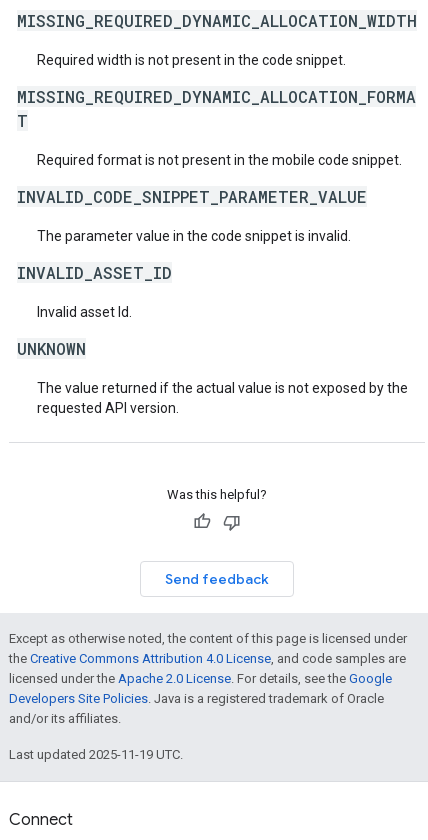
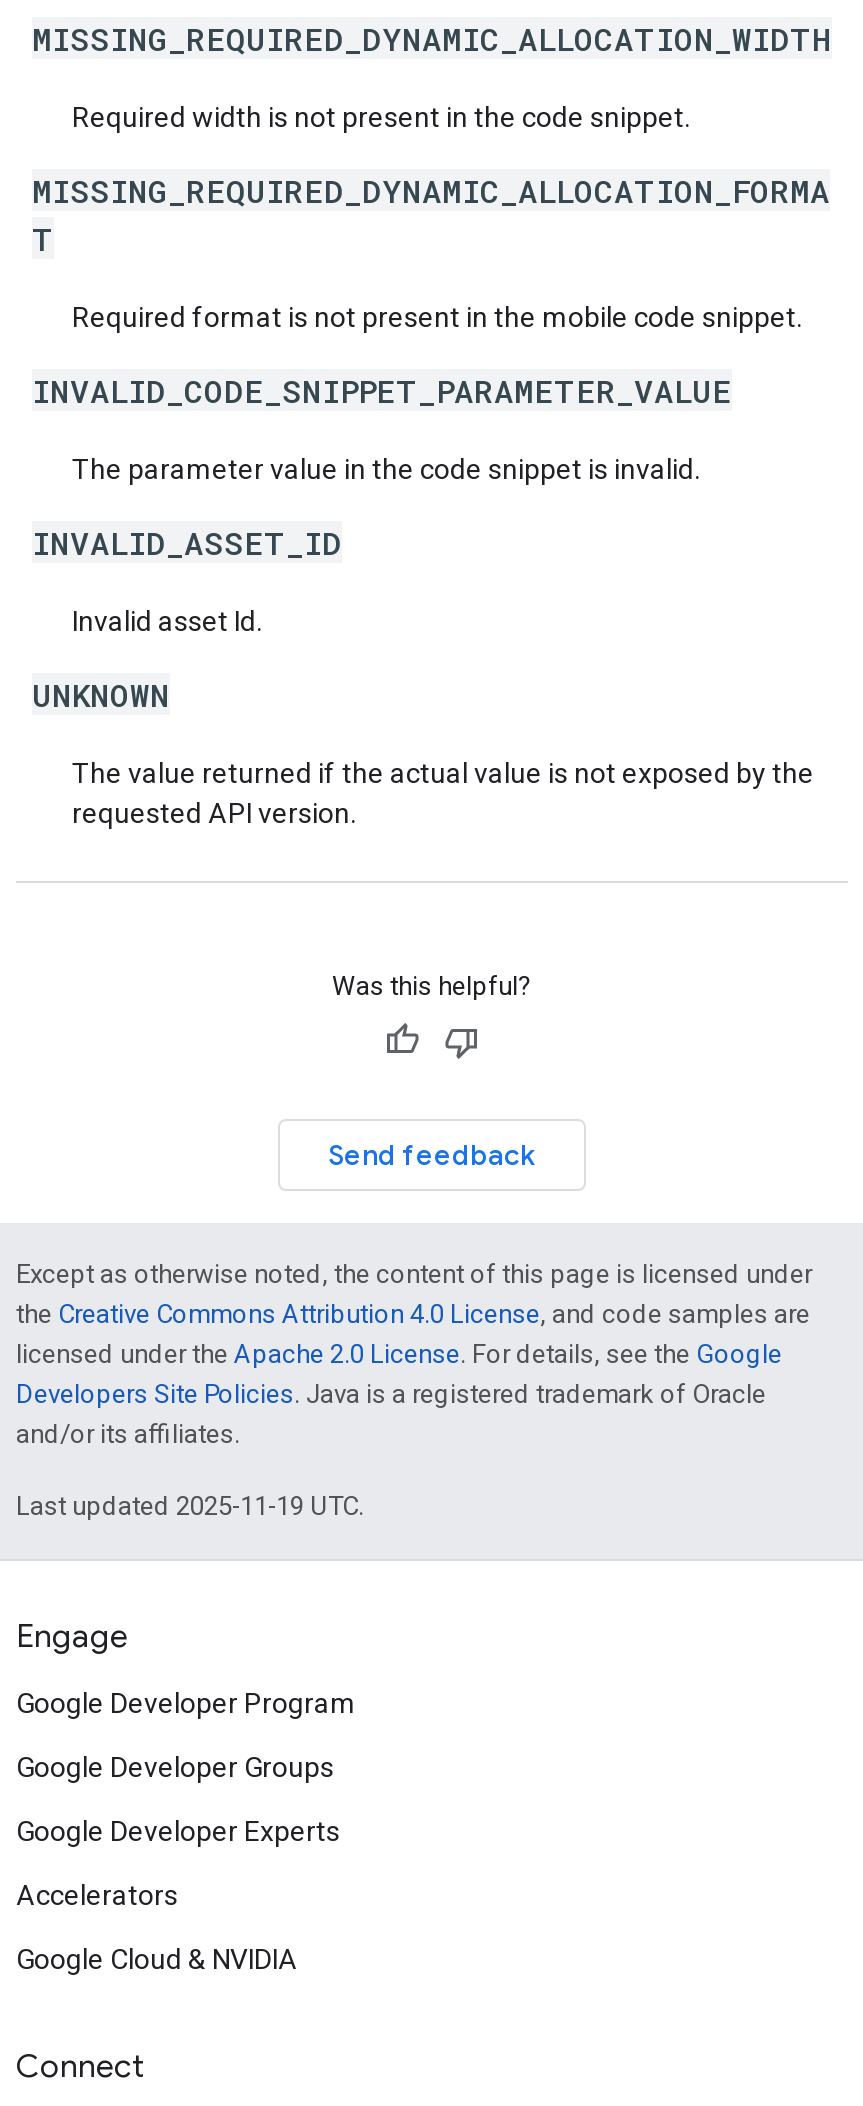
+ Engage
+ Google Developer Program
+ Google Developer Groups
+ Google Developer Experts
+ Accelerators
+ Google Cloud & NVIDIA
